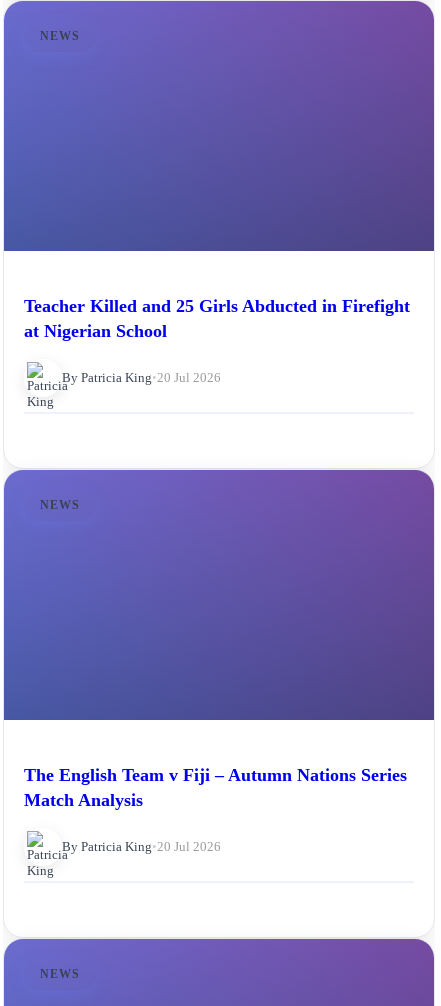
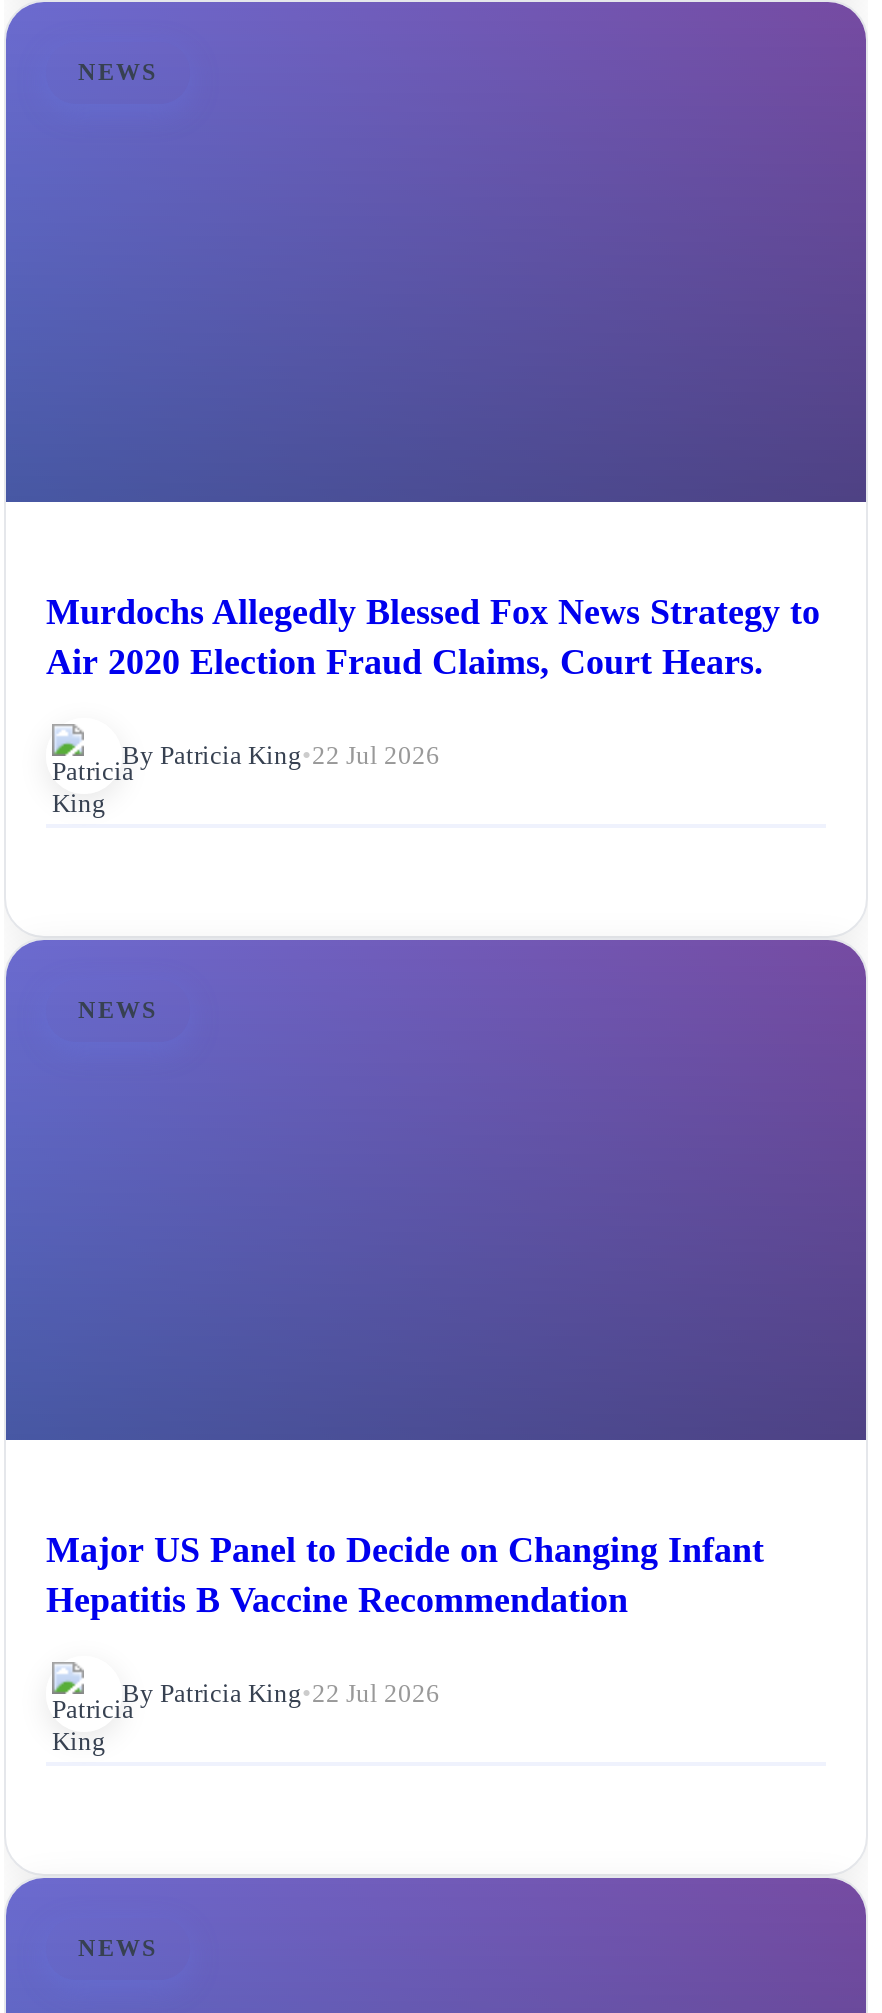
- Teacher Killed and 25 Girls Abducted in Firefight
- at Nigerian School
+ Murdochs Allegedly Blessed Fox News Strategy to
+ Air 2020 Election Fraud Claims, Court Hears.

- By Patricia King • 20 Jul 2026
+ By Patricia King • 22 Jul 2026

- The English Team v Fiji – Autumn Nations Series
- Match Analysis
+ Major US Panel to Decide on Changing Infant
+ Hepatitis B Vaccine Recommendation

- By Patricia King • 20 Jul 2026
+ By Patricia King • 22 Jul 2026
